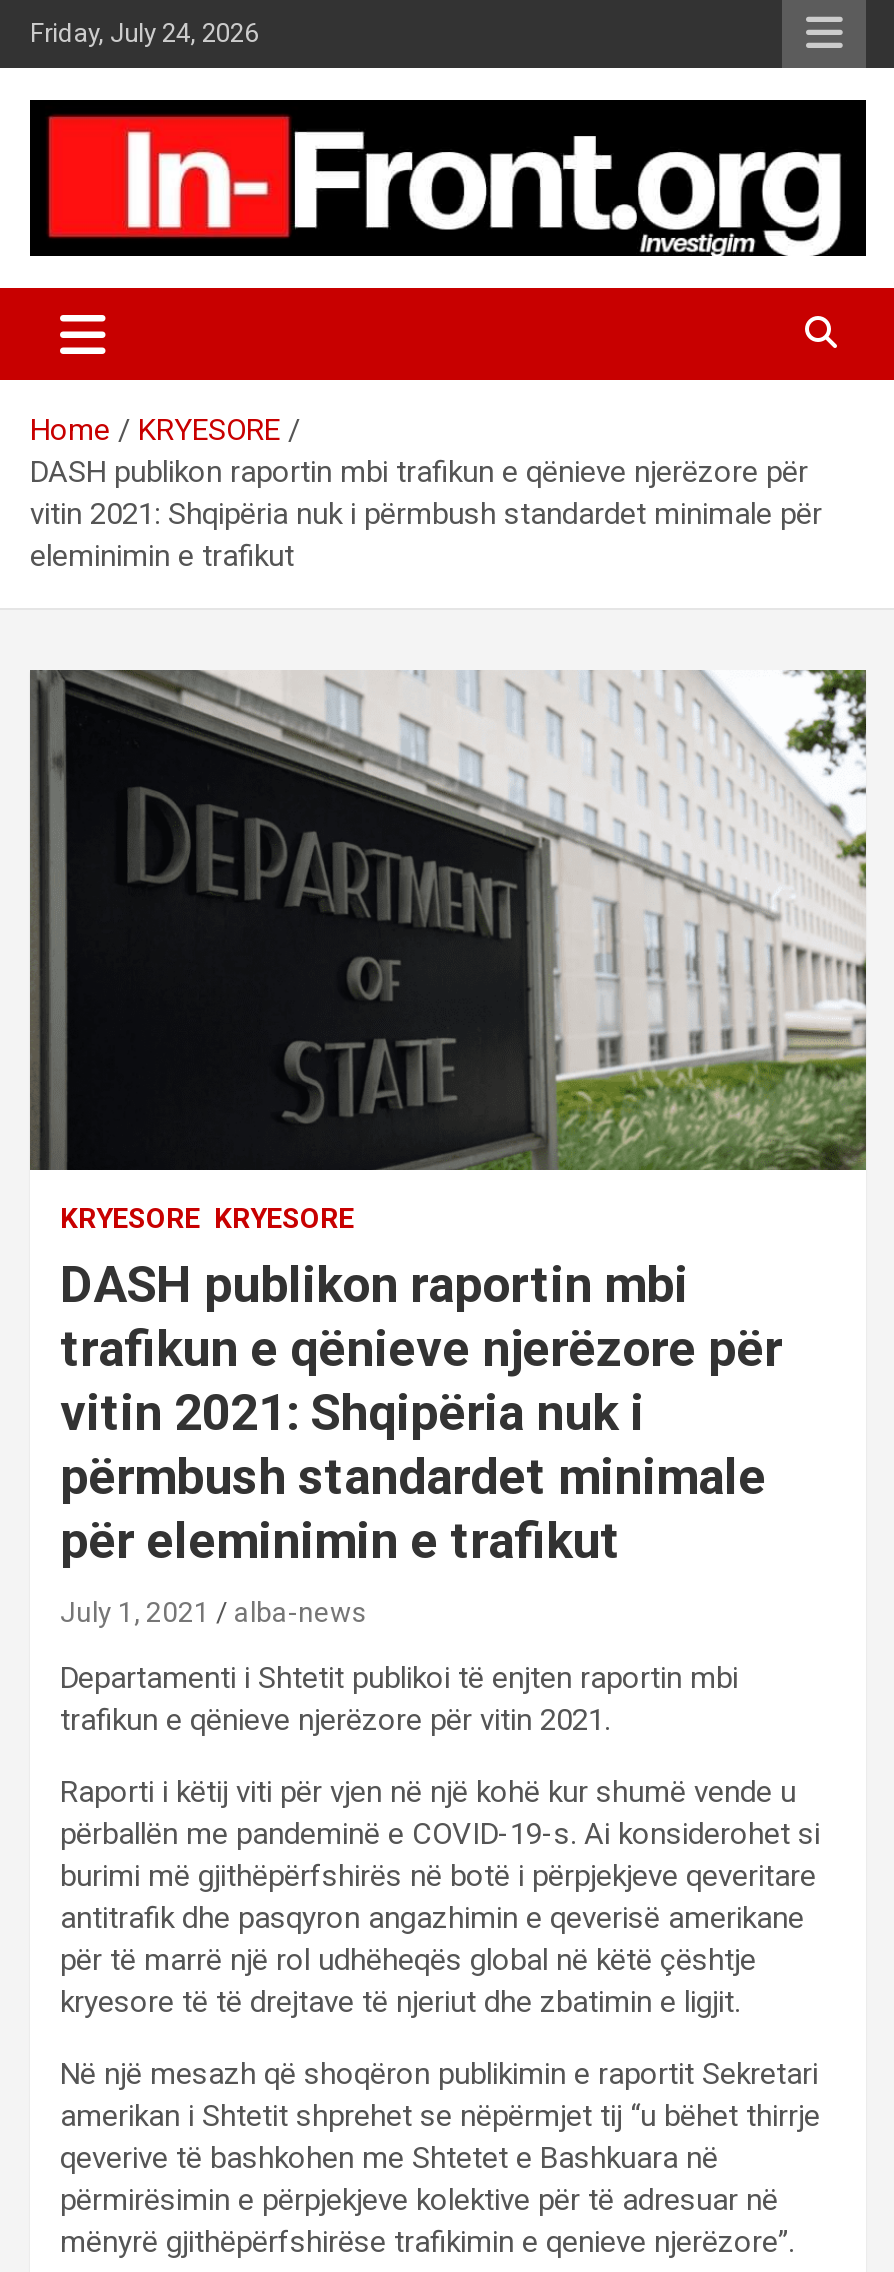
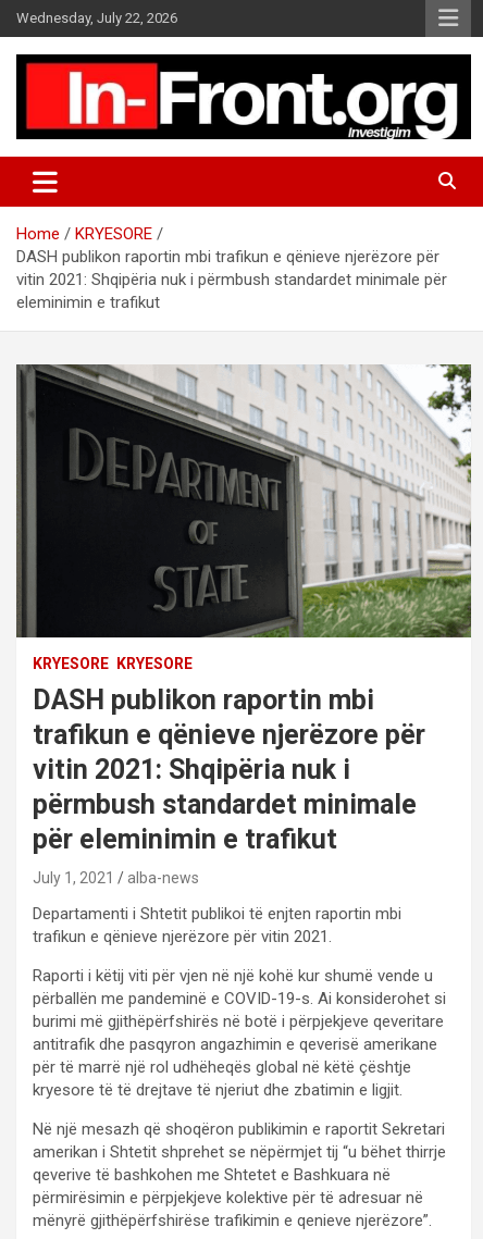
- Friday, July 24, 2026
+ Wednesday, July 22, 2026
